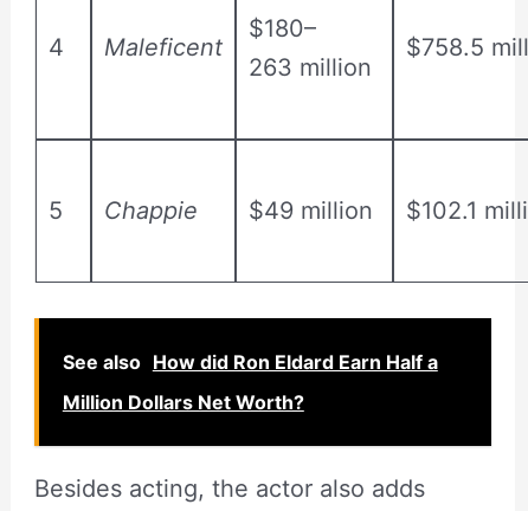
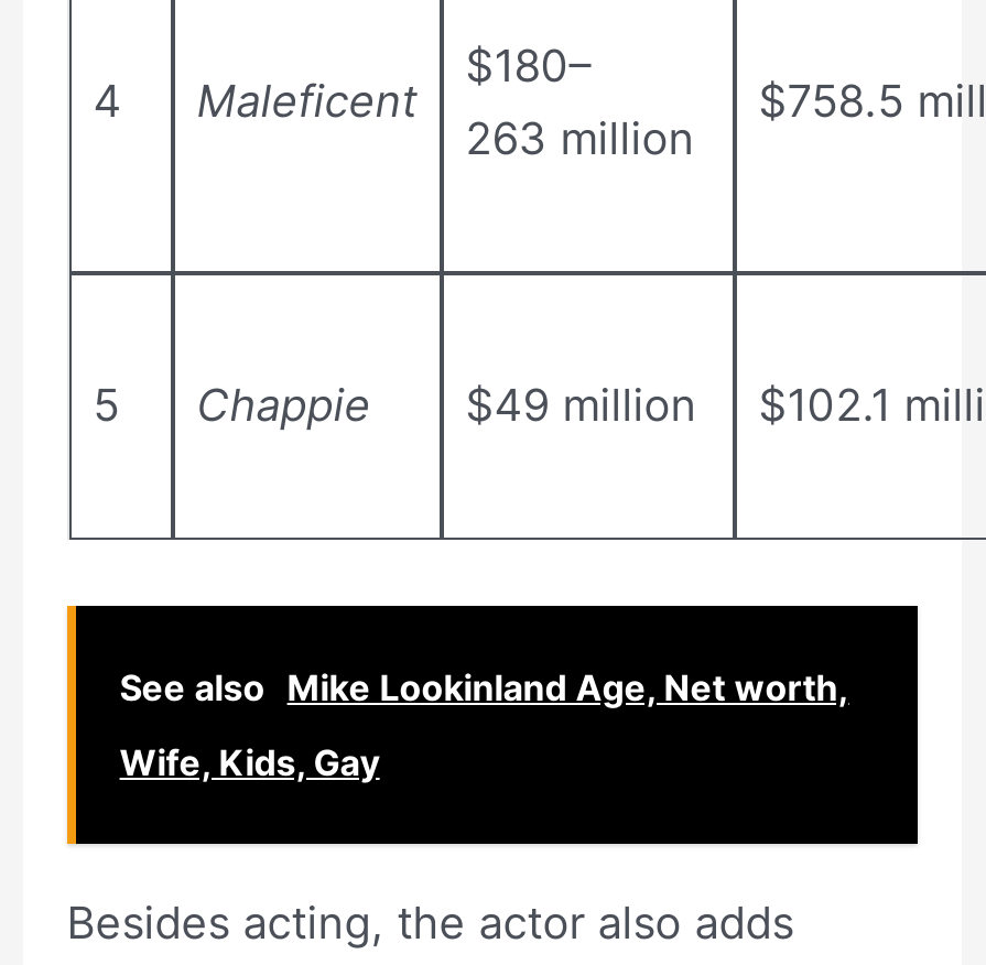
- See also How did Ron Eldard Earn Half a
+ See also Mike Lookinland Age, Net worth,

- Million Dollars Net Worth?
+ Wife, Kids, Gay
